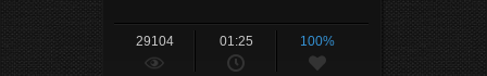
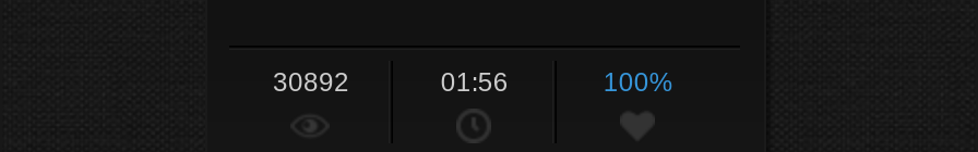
- 29104
- 01:25
+ 30892
+ 01:56
